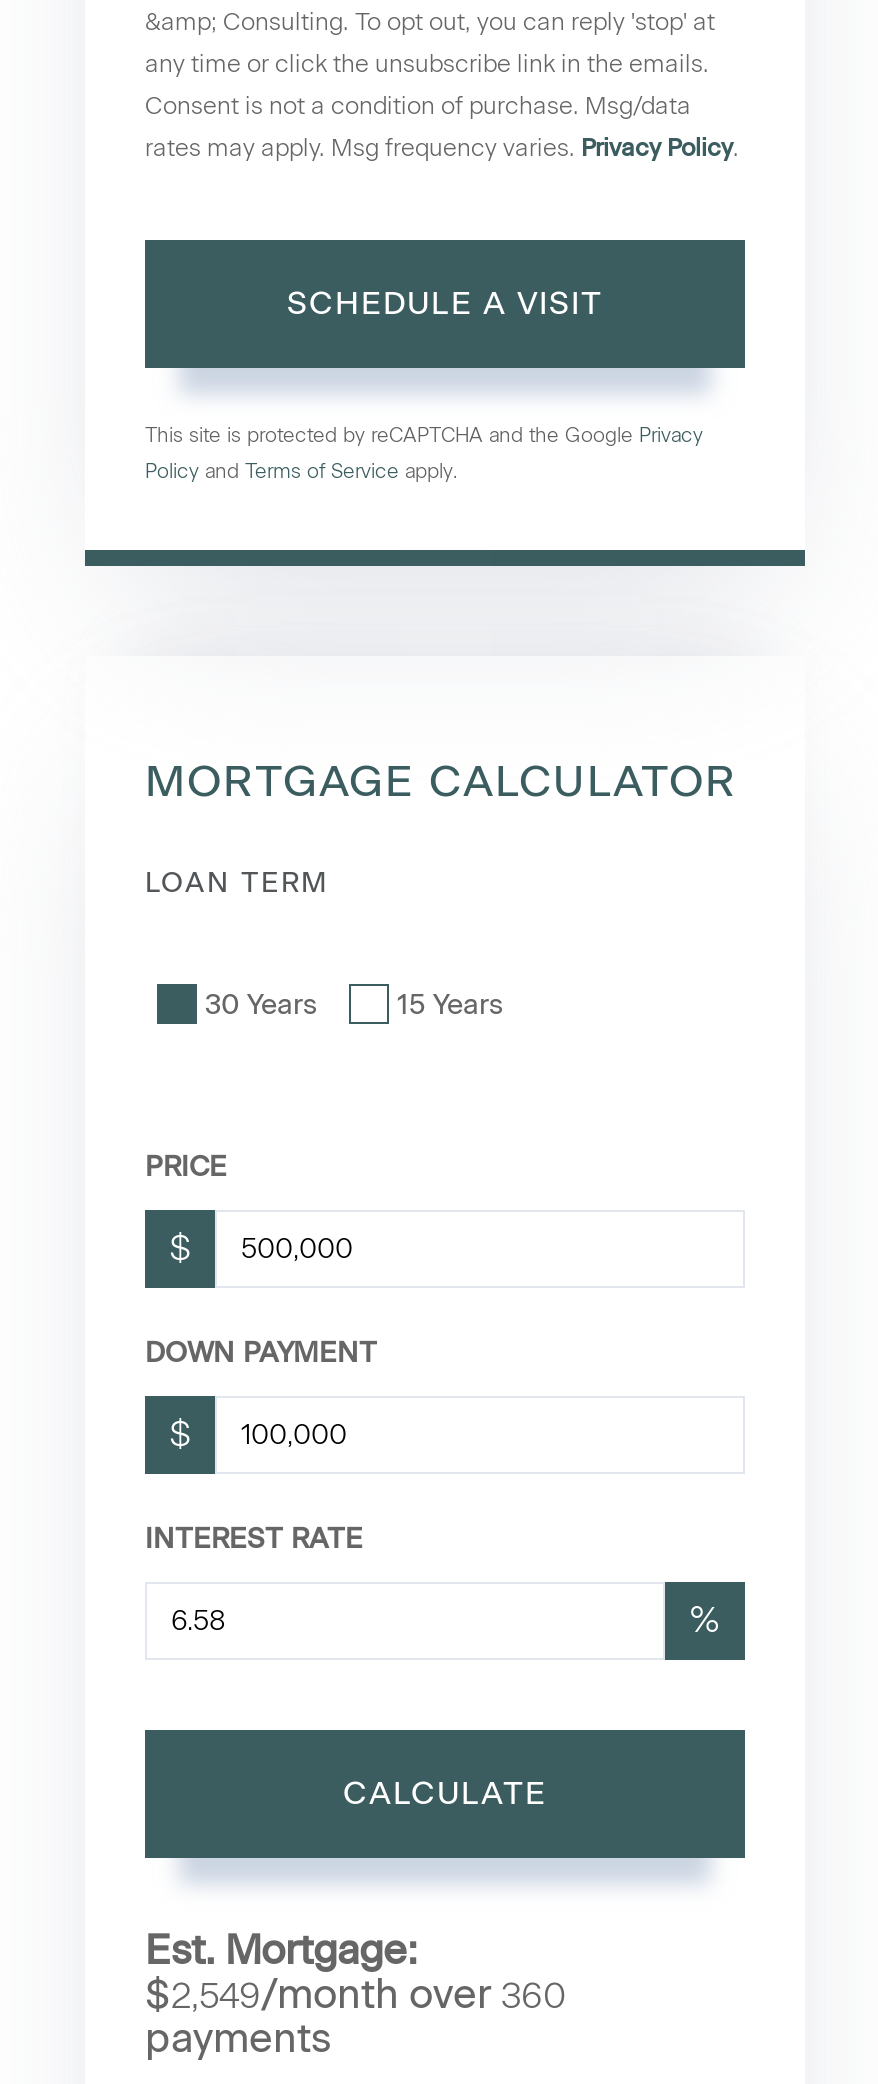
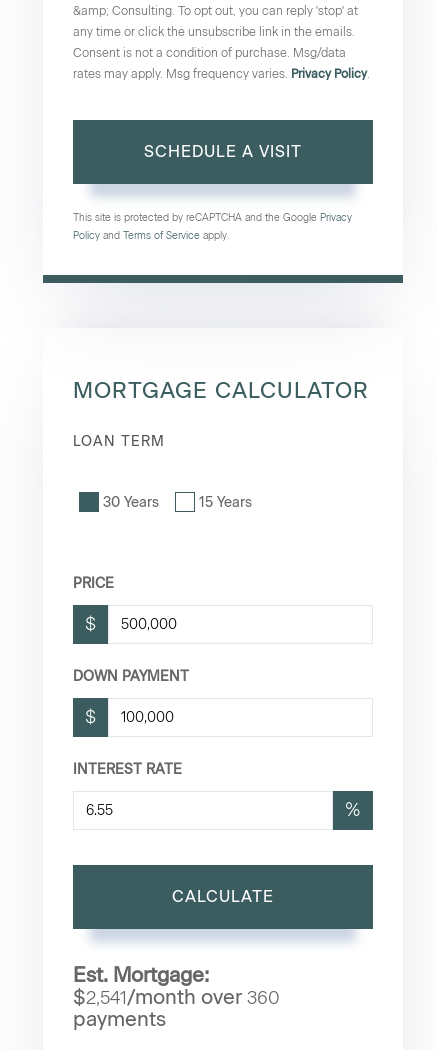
- $2,549/month over 360
+ $2,541/month over 360
